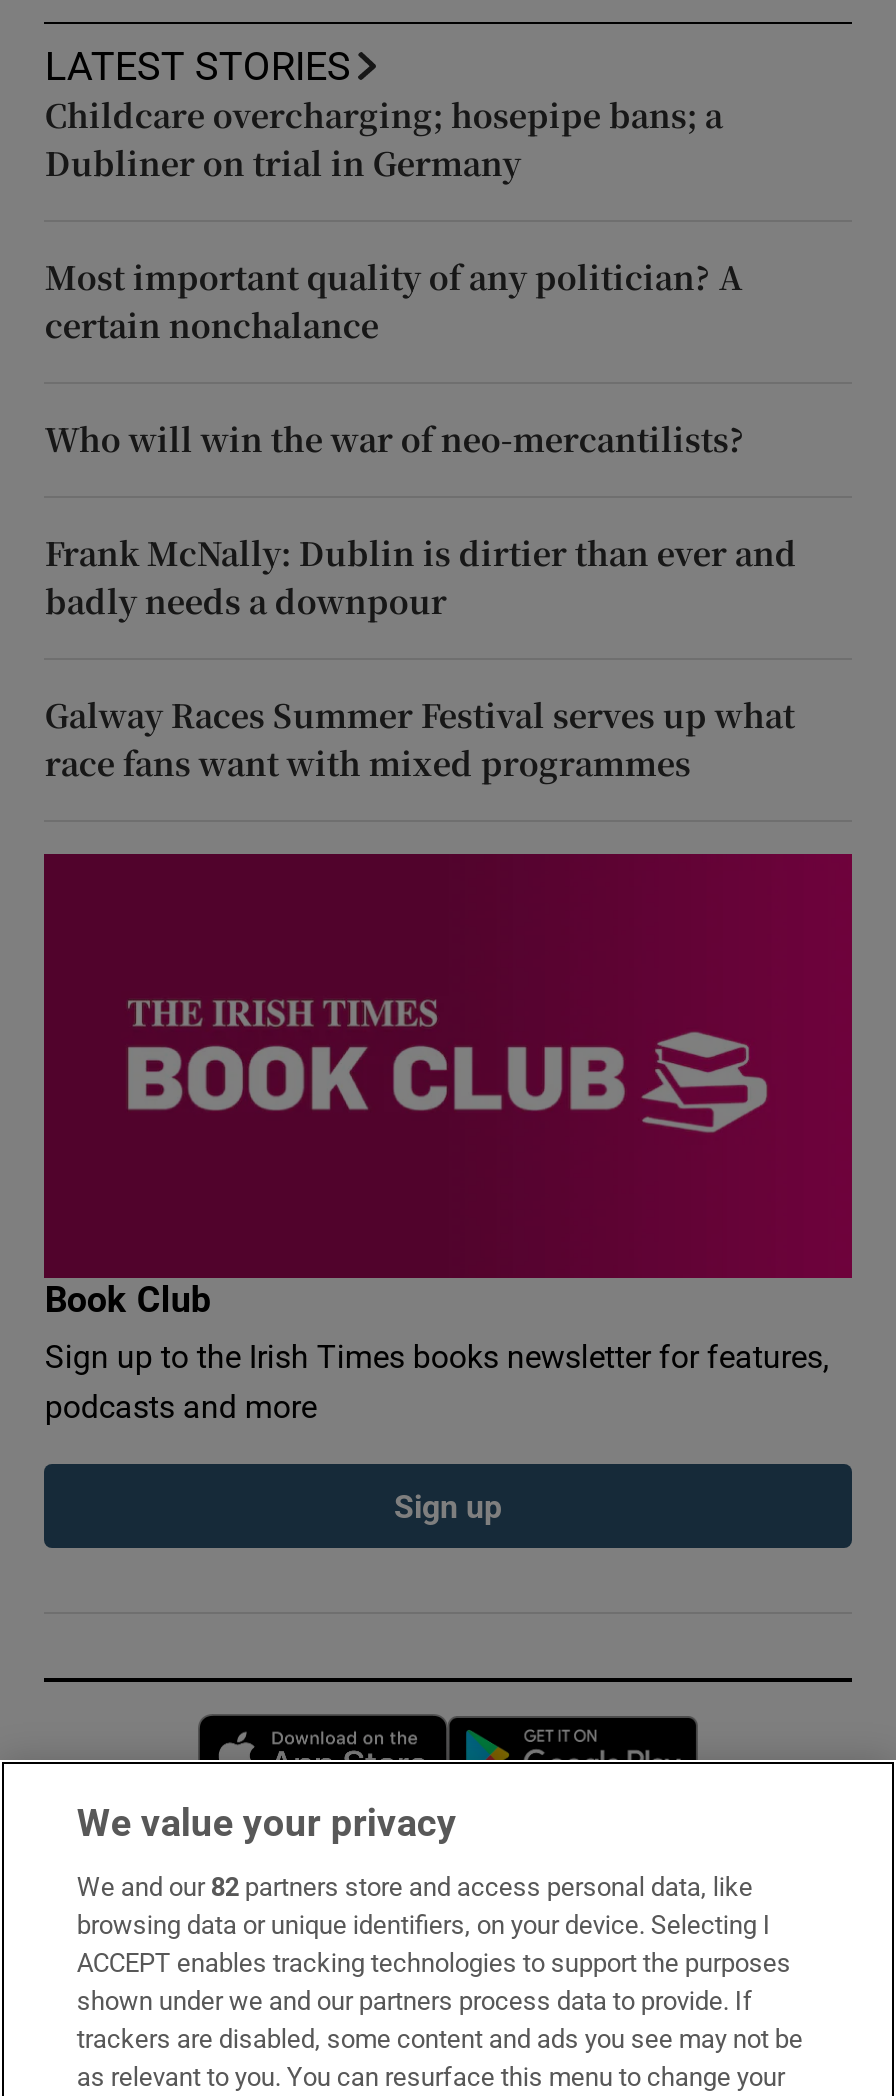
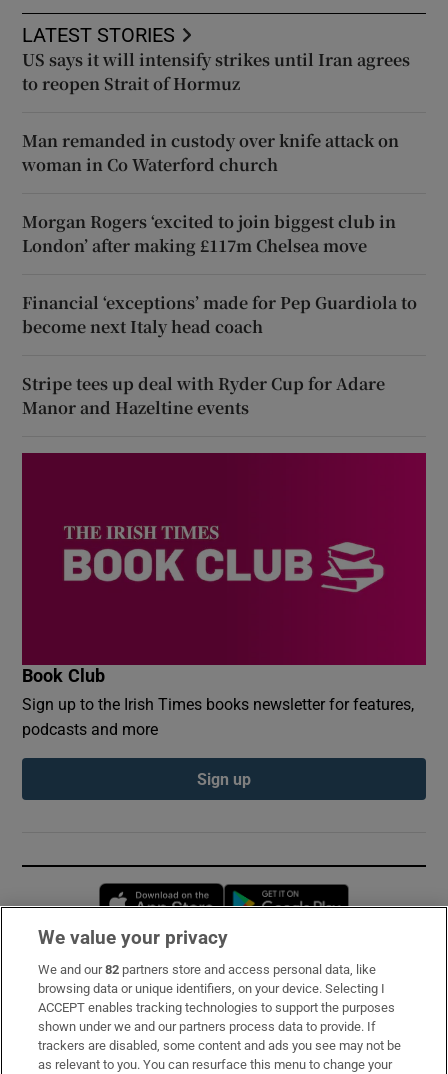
- Childcare overcharging; hosepipe bans; a
- Dubliner on trial in Germany
+ US says it will intensify strikes until Iran agrees
+ to reopen Strait of Hormuz

- Most important quality of any politician? A
- certain nonchalance
+ Man remanded in custody over knife attack on
+ woman in Co Waterford church

- Who will win the war of neo-mercantilists?
+ Morgan Rogers ‘excited to join biggest club in
+ London’ after making £117m Chelsea move

- Frank McNally: Dublin is dirtier than ever and
- badly needs a downpour
+ Financial ‘exceptions’ made for Pep Guardiola to
+ become next Italy head coach

- Galway Races Summer Festival serves up what
- race fans want with mixed programmes
+ Stripe tees up deal with Ryder Cup for Adare
+ Manor and Hazeltine events
